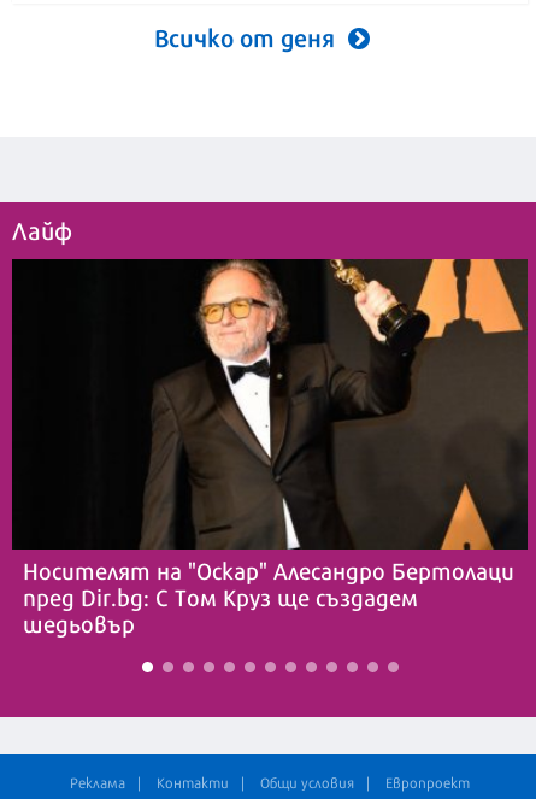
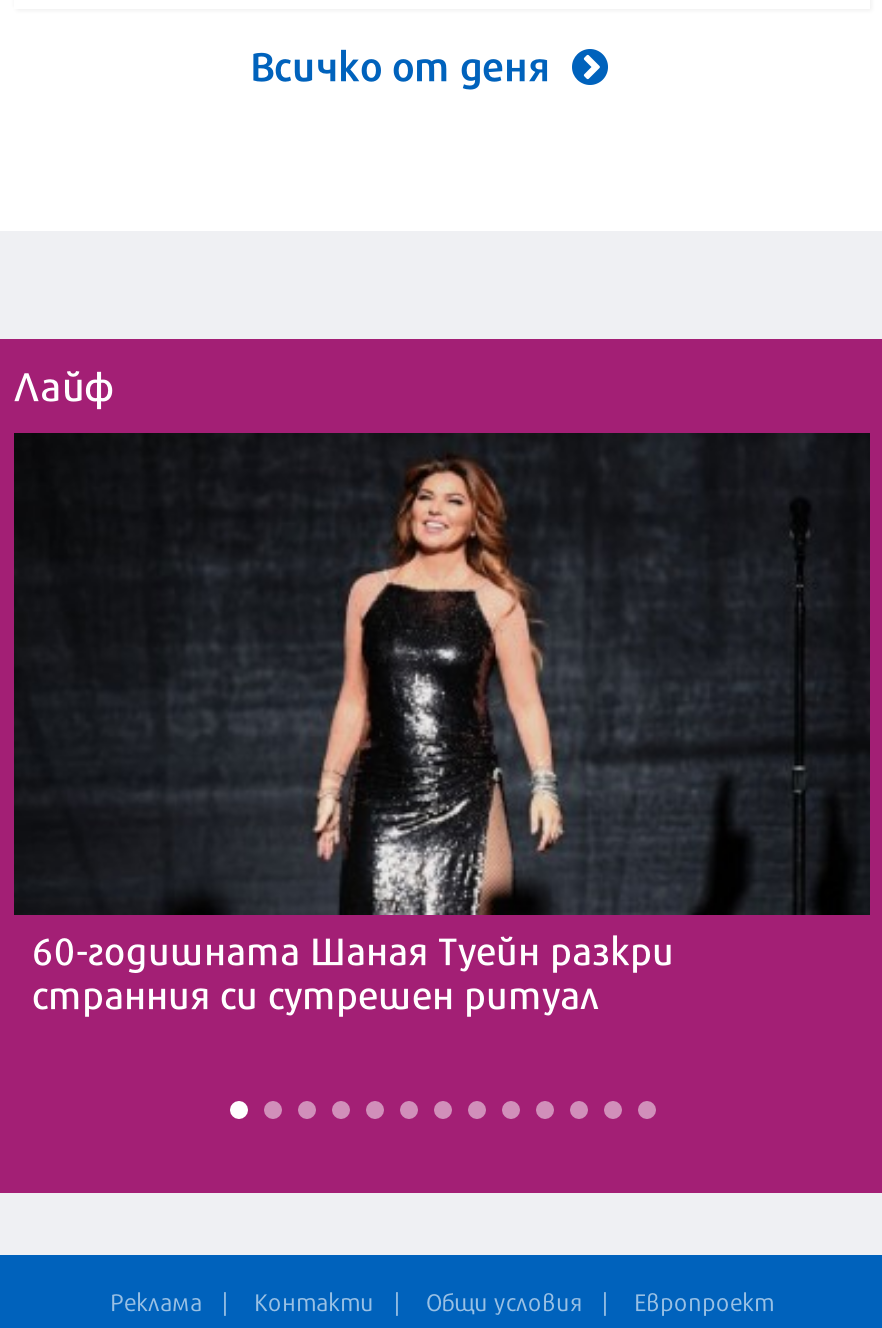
- [image]
- Носителят на "Оскар" Алесандро Бертолаци
- пред Dir.bg: С Том Круз ще създадем
- шедьовър
+ [image]
+ 60-годишната Шаная Туейн разкри
+ странния си сутрешен ритуал
